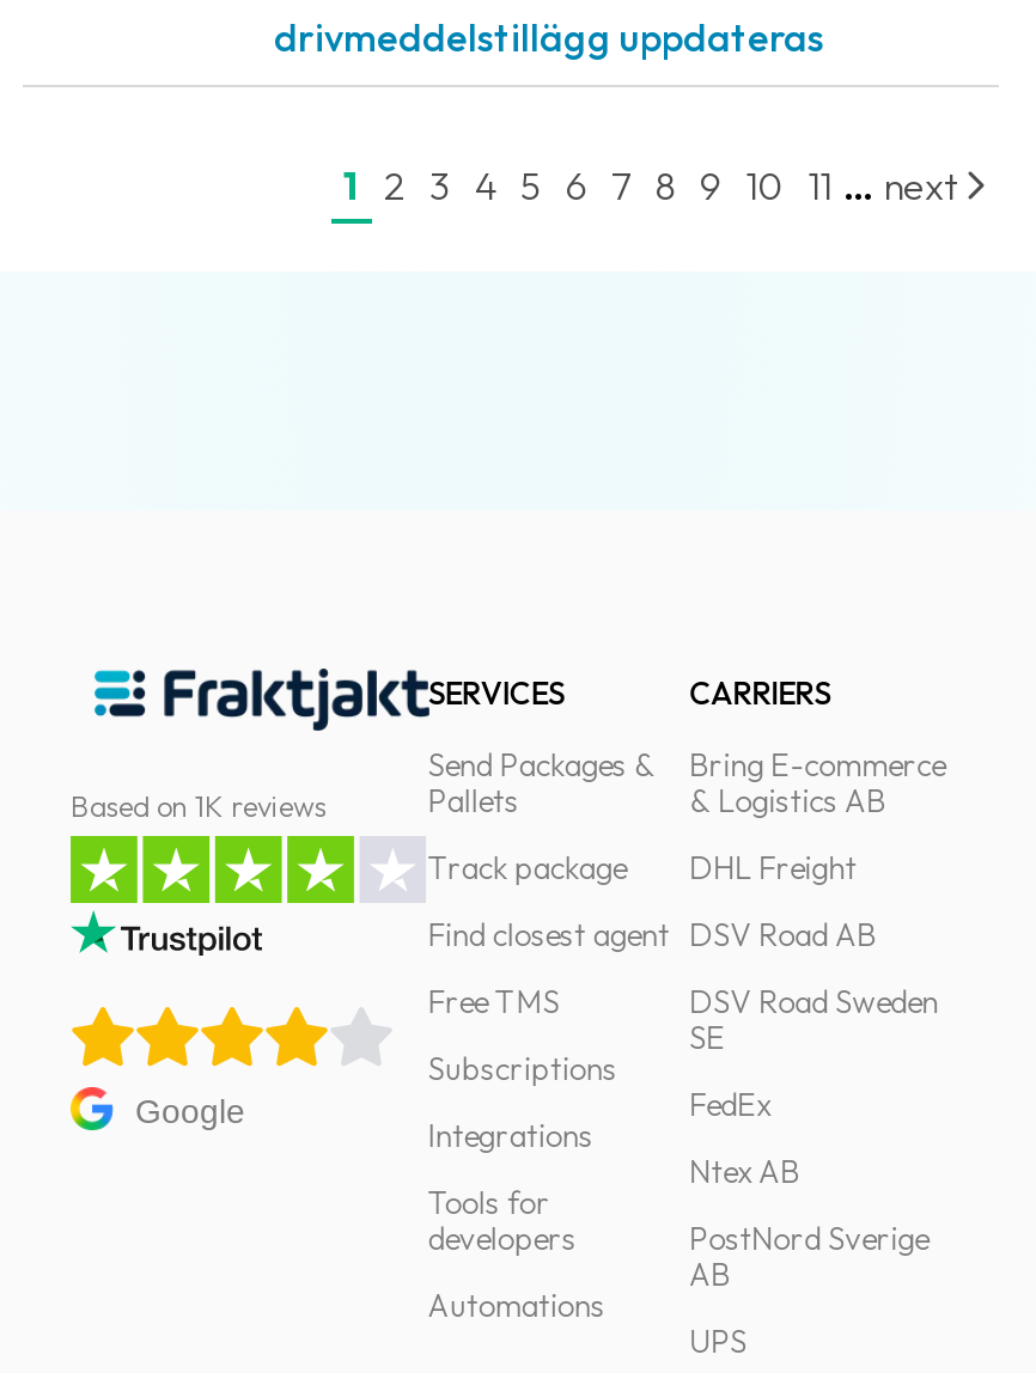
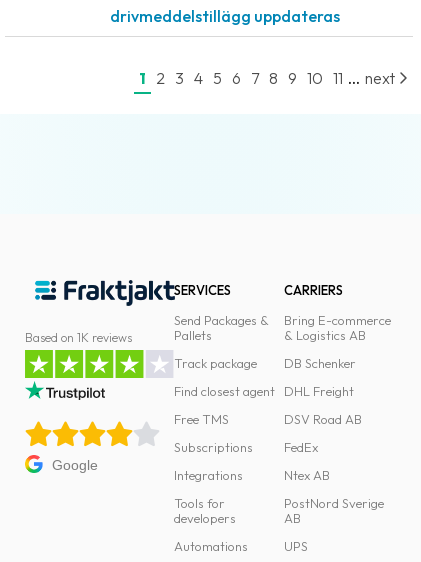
moved down: DHL Freight | DSV Road AB

+ DB Schenker

- DSV Road Sweden
- SE
